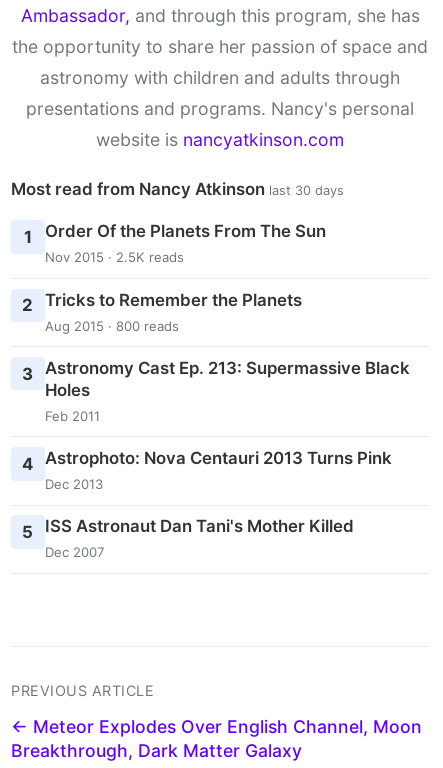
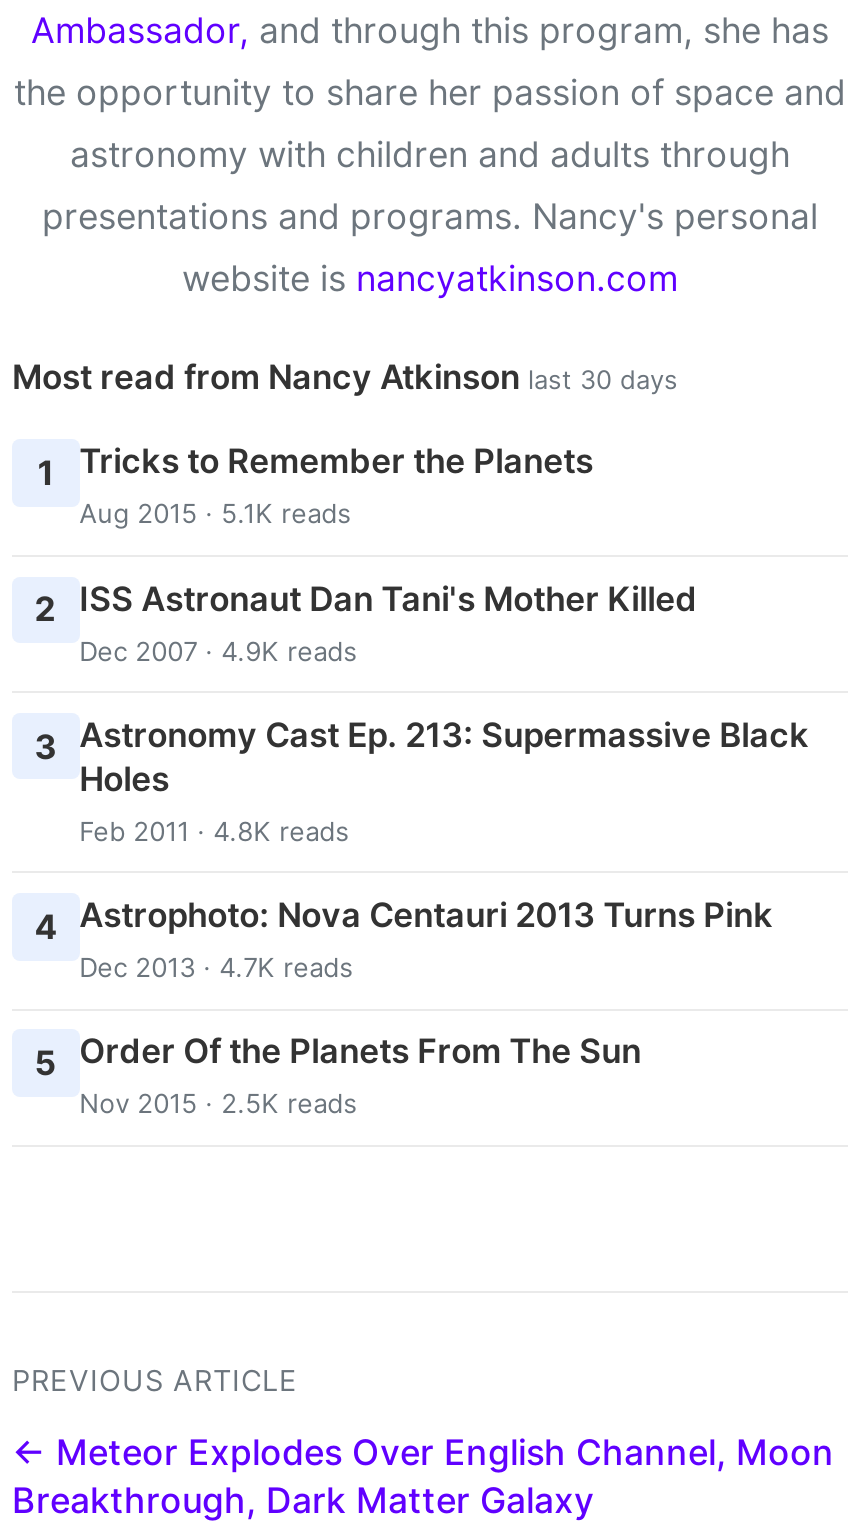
- Order Of the Planets From The Sun
- Nov 2015 · 2.5K reads
+ Tricks to Remember the Planets
+ Aug 2015 · 5.1K reads

- 2 Tricks to Remember the Planets
- Aug 2015 · 800 reads
+ 2 ISS Astronaut Dan Tani's Mother Killed
+ Dec 2007 · 4.9K reads

- Feb 2011
+ Feb 2011 · 4.8K reads

- Dec 2013
+ Dec 2013 · 4.7K reads

- 5 ISS Astronaut Dan Tani's Mother Killed
- Dec 2007
+ 5 Order Of the Planets From The Sun
+ Nov 2015 · 2.5K reads
